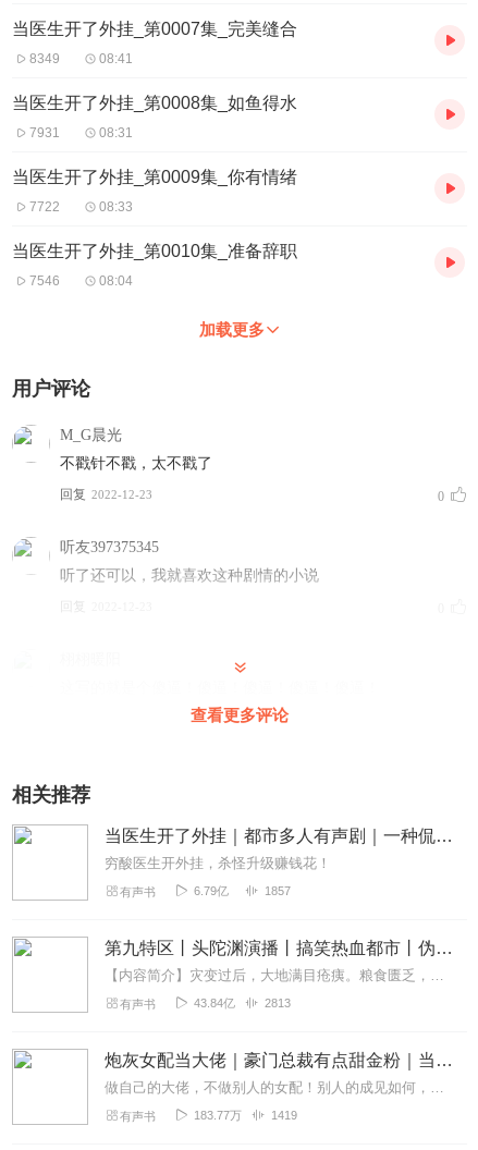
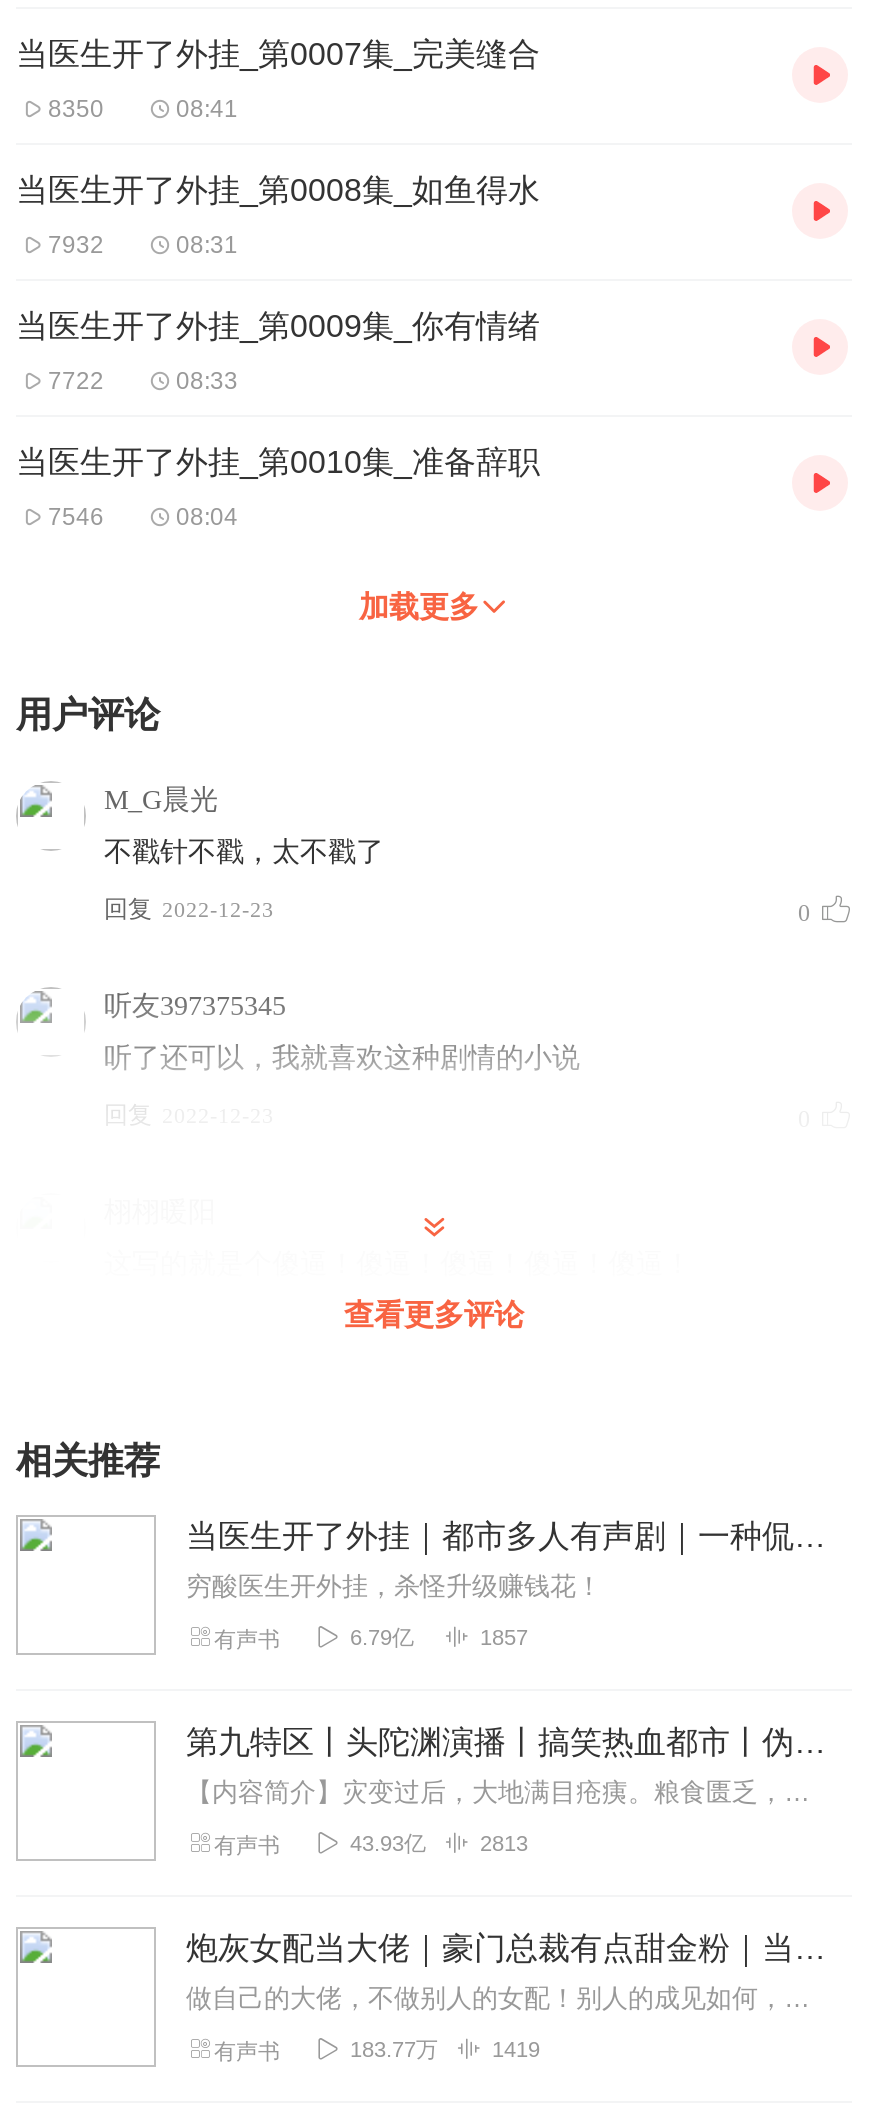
- 8349
+ 8350

- 7931
+ 7932

- 43.84亿
+ 43.93亿
